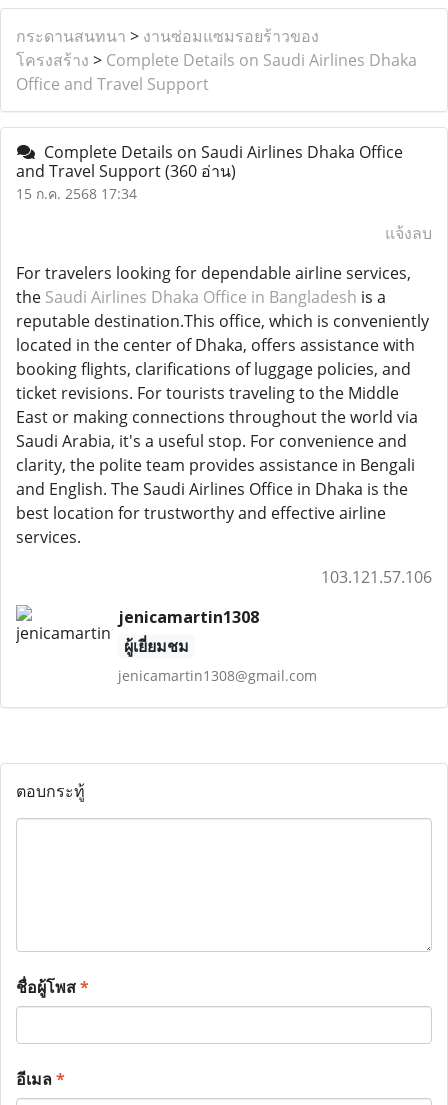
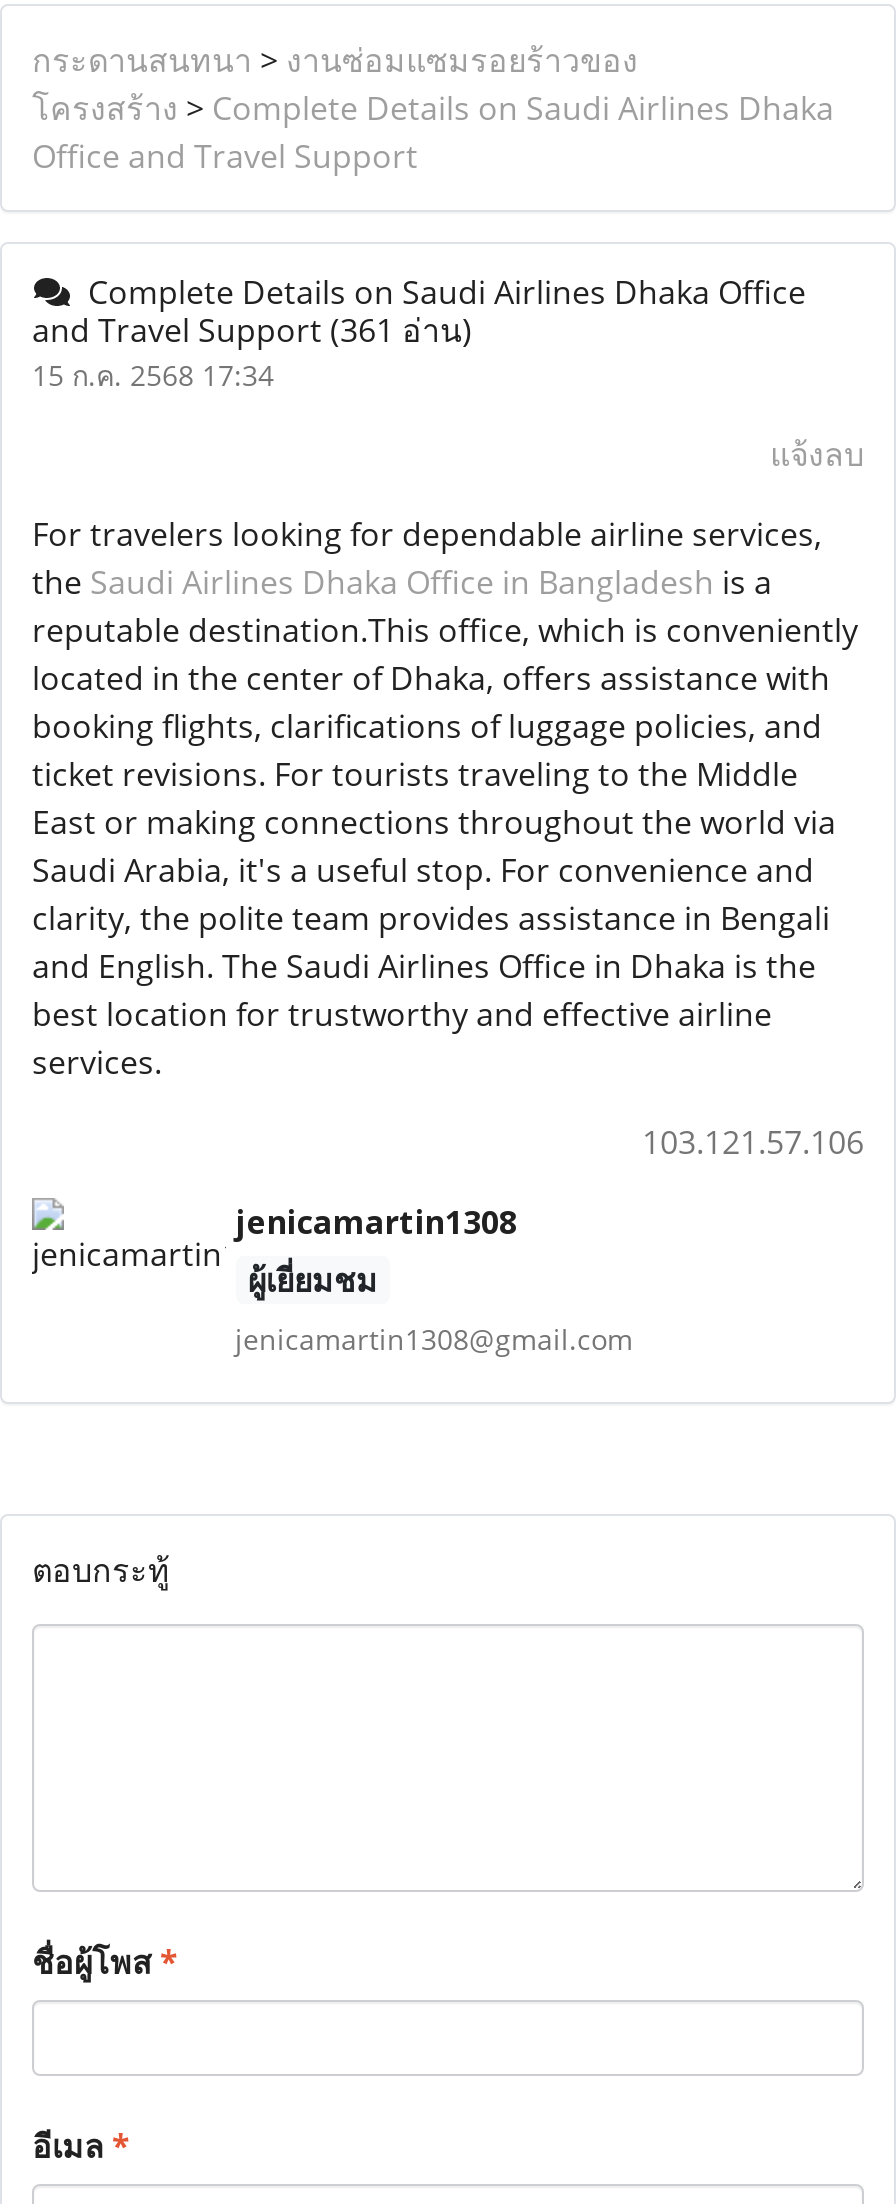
- and Travel Support (360 อ่าน)
+ and Travel Support (361 อ่าน)
